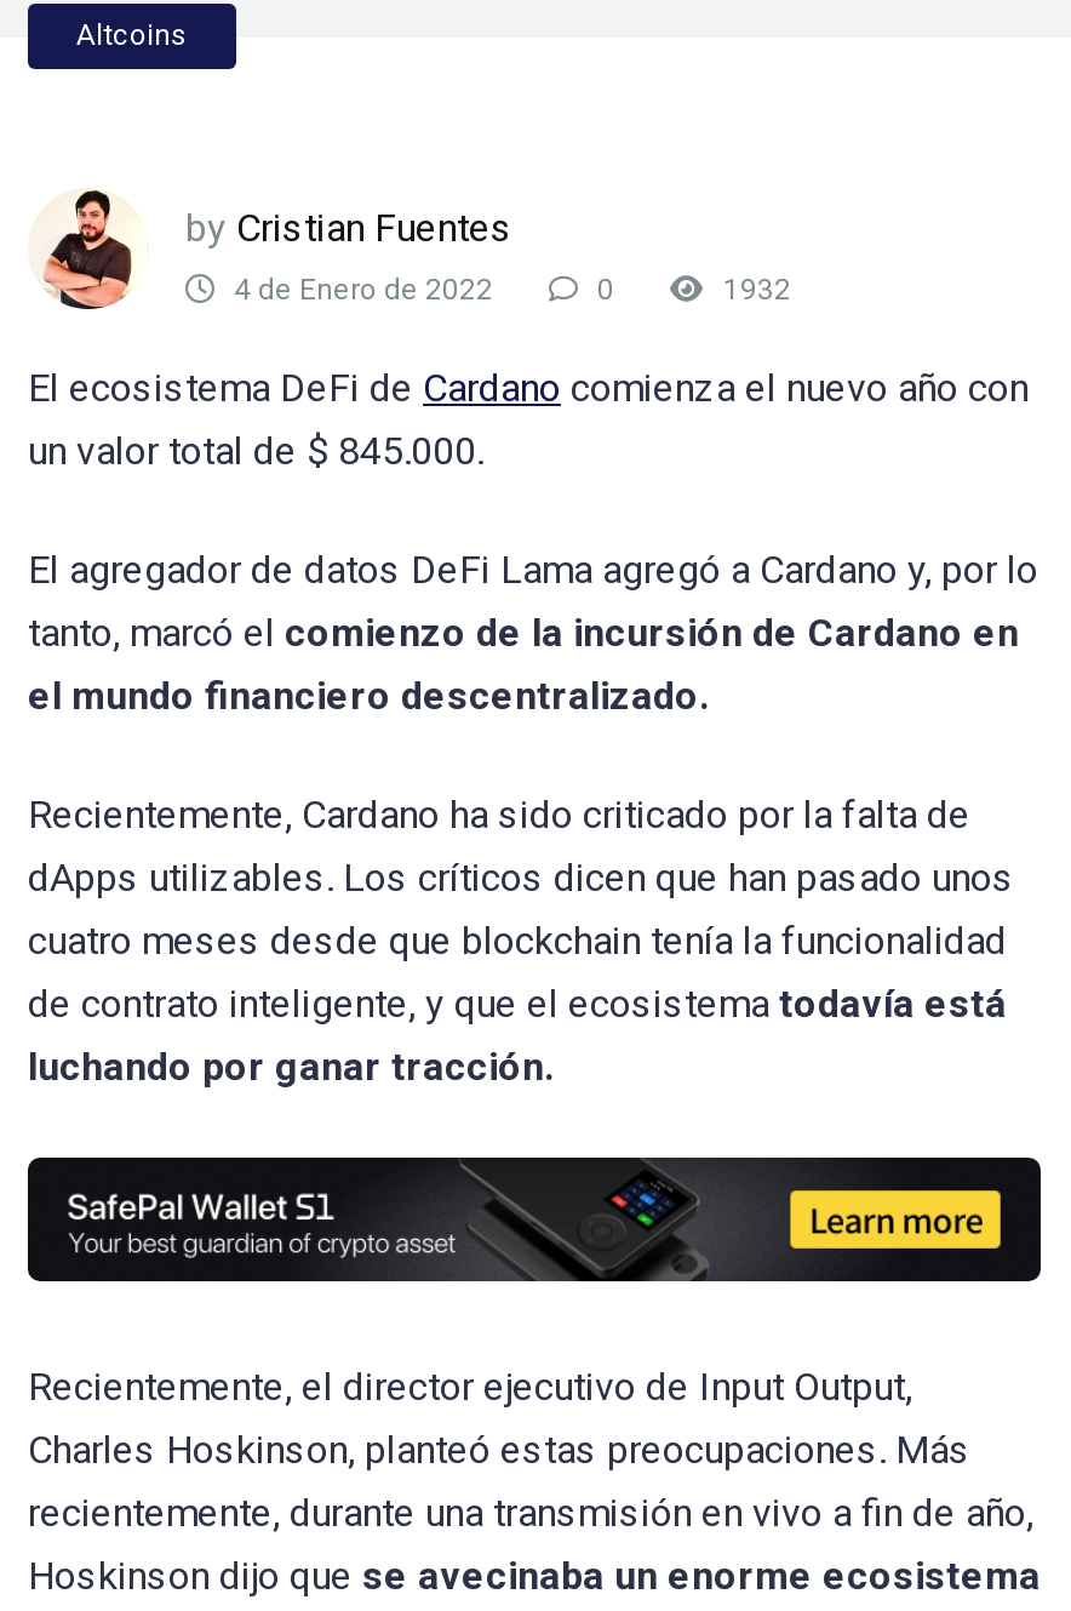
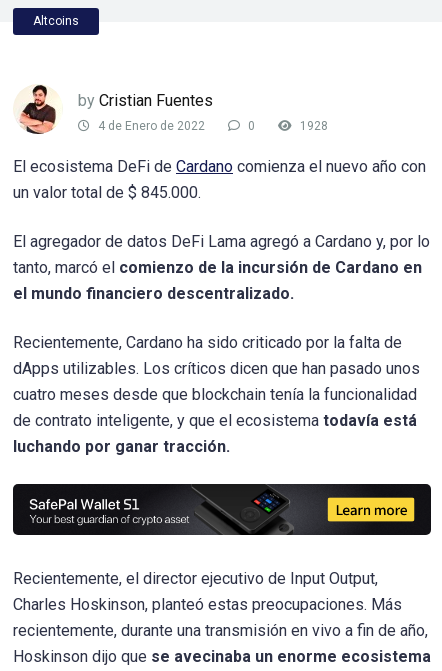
- 1932
+ 1928
